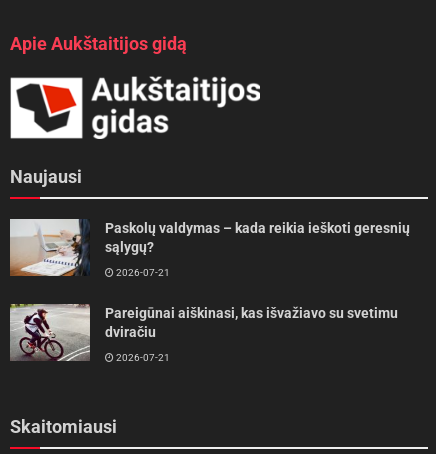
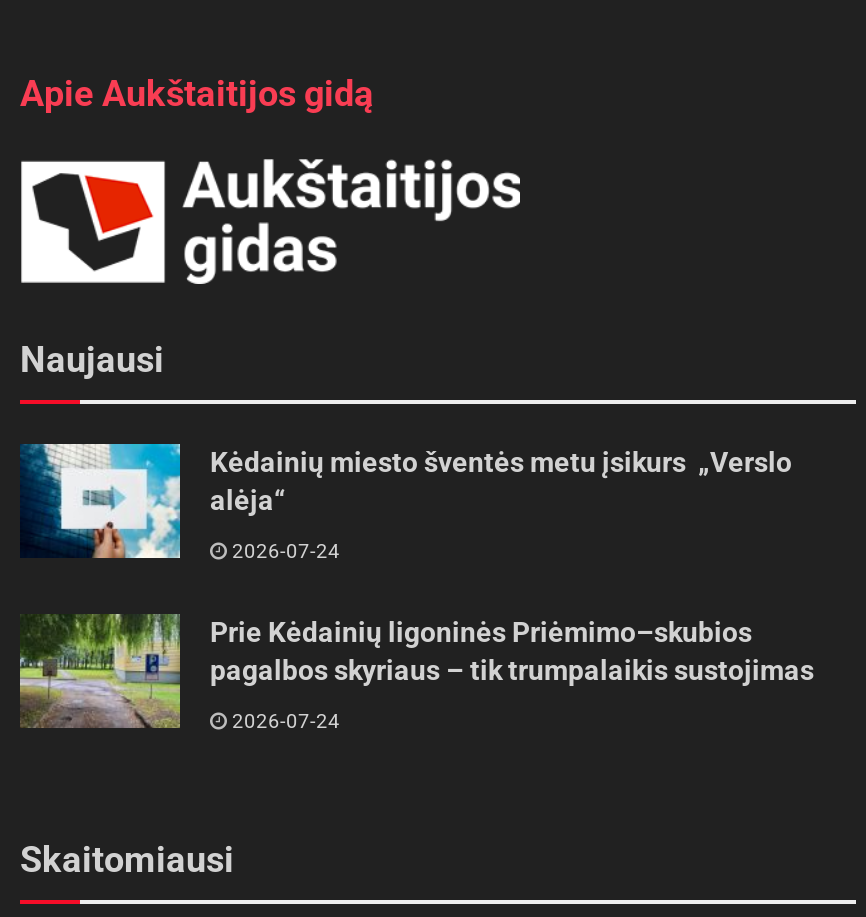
- [image]
- Paskolų valdymas – kada reikia ieškoti geresnių
- sąlygų?
+ [image]
+ Kėdainių miesto šventės metu įsikurs „Verslo
+ alėja“

- 2026-07-21
+ 2026-07-24

- [image]
- Pareigūnai aiškinasi, kas išvažiavo su svetimu
- dviračiu
+ [image]
+ Prie Kėdainių ligoninės Priėmimo–skubios
+ pagalbos skyriaus – tik trumpalaikis sustojimas

- 2026-07-21
+ 2026-07-24
